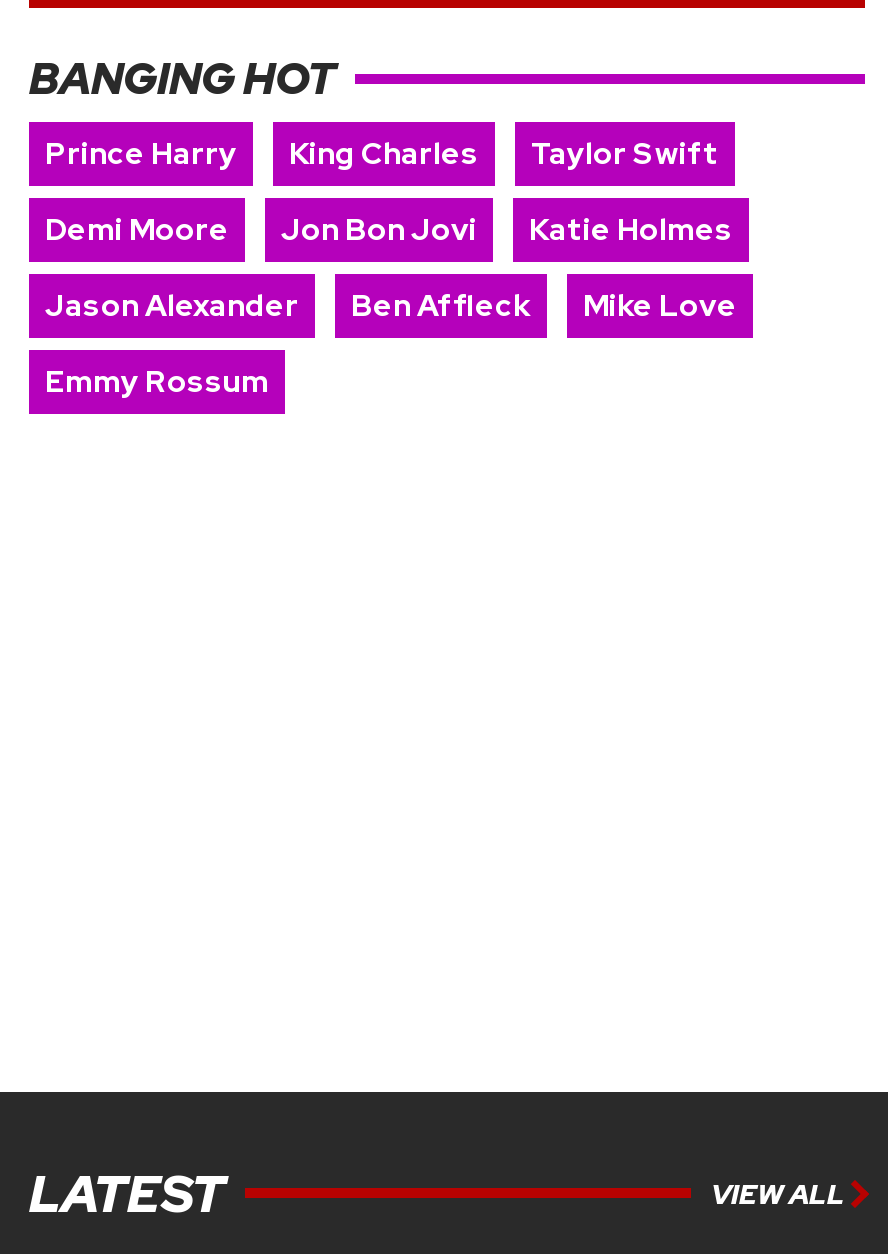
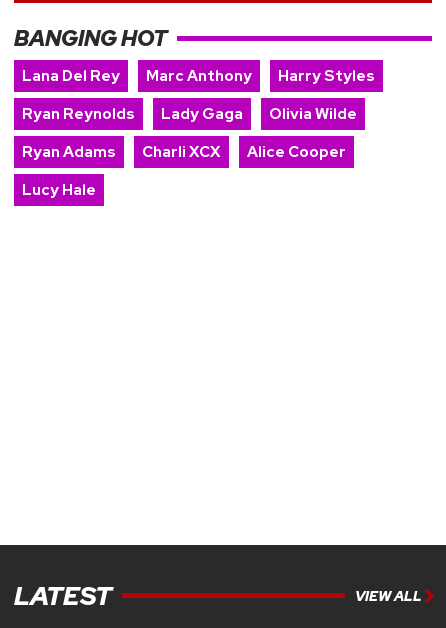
- Prince Harry
- King Charles
- Taylor Swift
+ Lana Del Rey
+ Marc Anthony
+ Harry Styles

- Demi Moore
- Jon Bon Jovi
- Katie Holmes
+ Ryan Reynolds
+ Lady Gaga
+ Olivia Wilde

- Jason Alexander
- Ben Affleck
- Mike Love
+ Ryan Adams
+ Charli XCX
+ Alice Cooper

- Emmy Rossum
+ Lucy Hale
